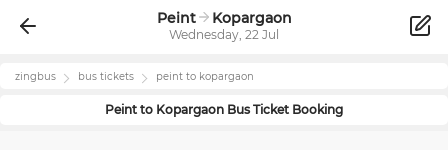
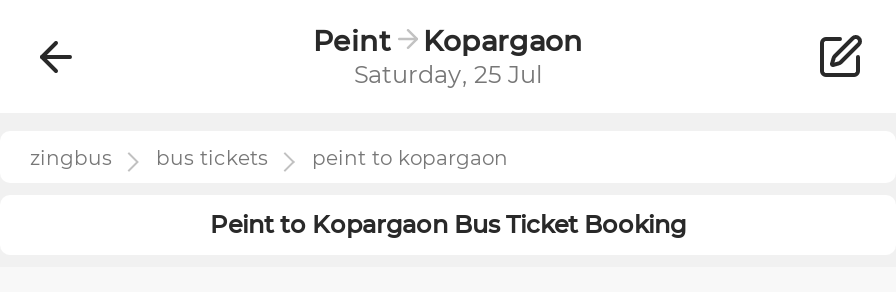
- Wednesday, 22 Jul
+ Saturday, 25 Jul
